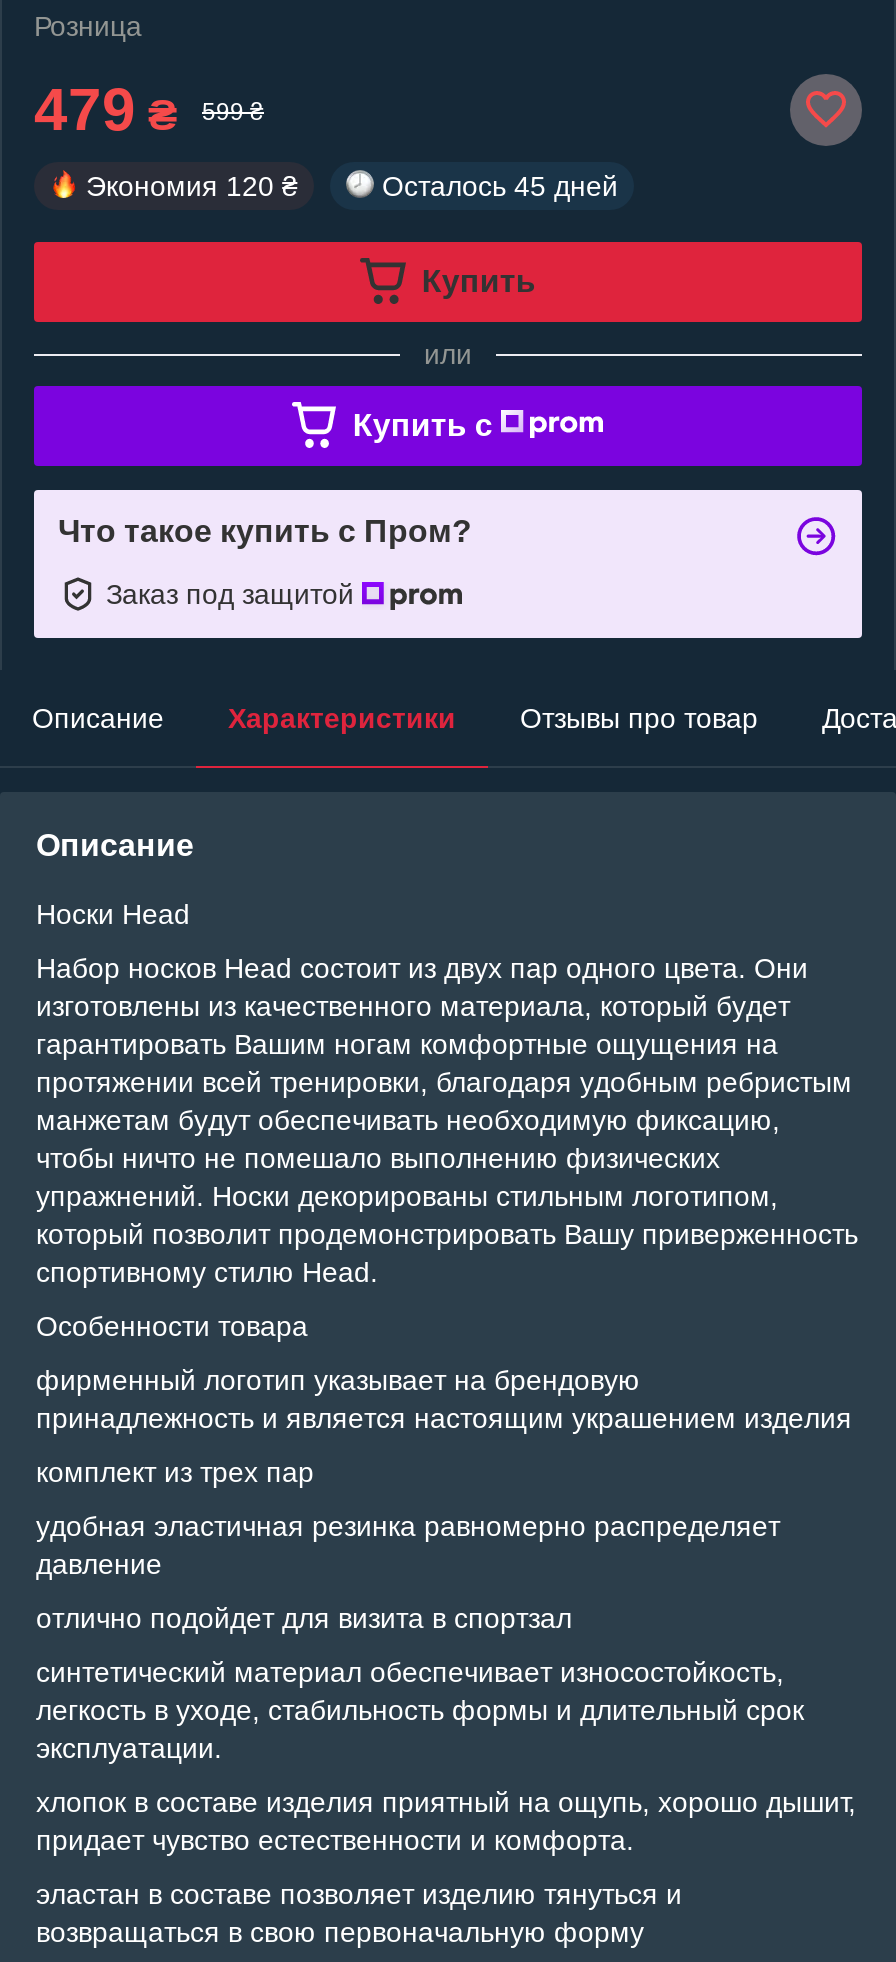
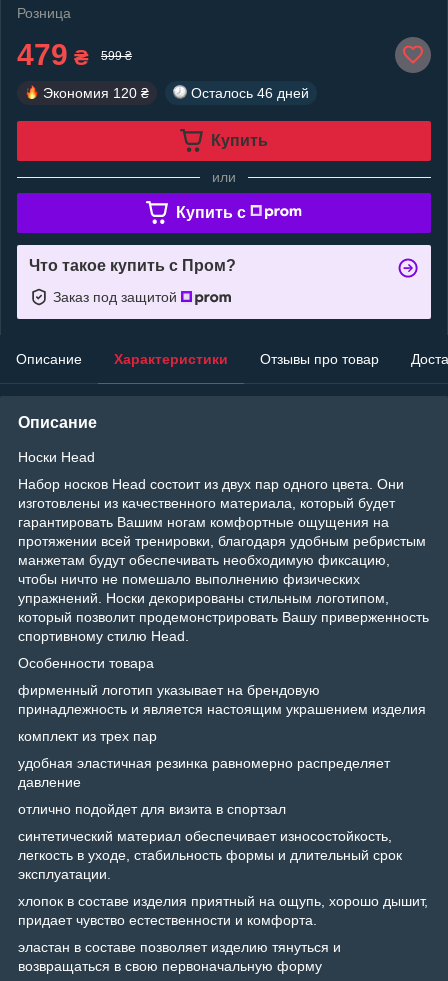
- Осталось 45 дней
+ Осталось 46 дней
